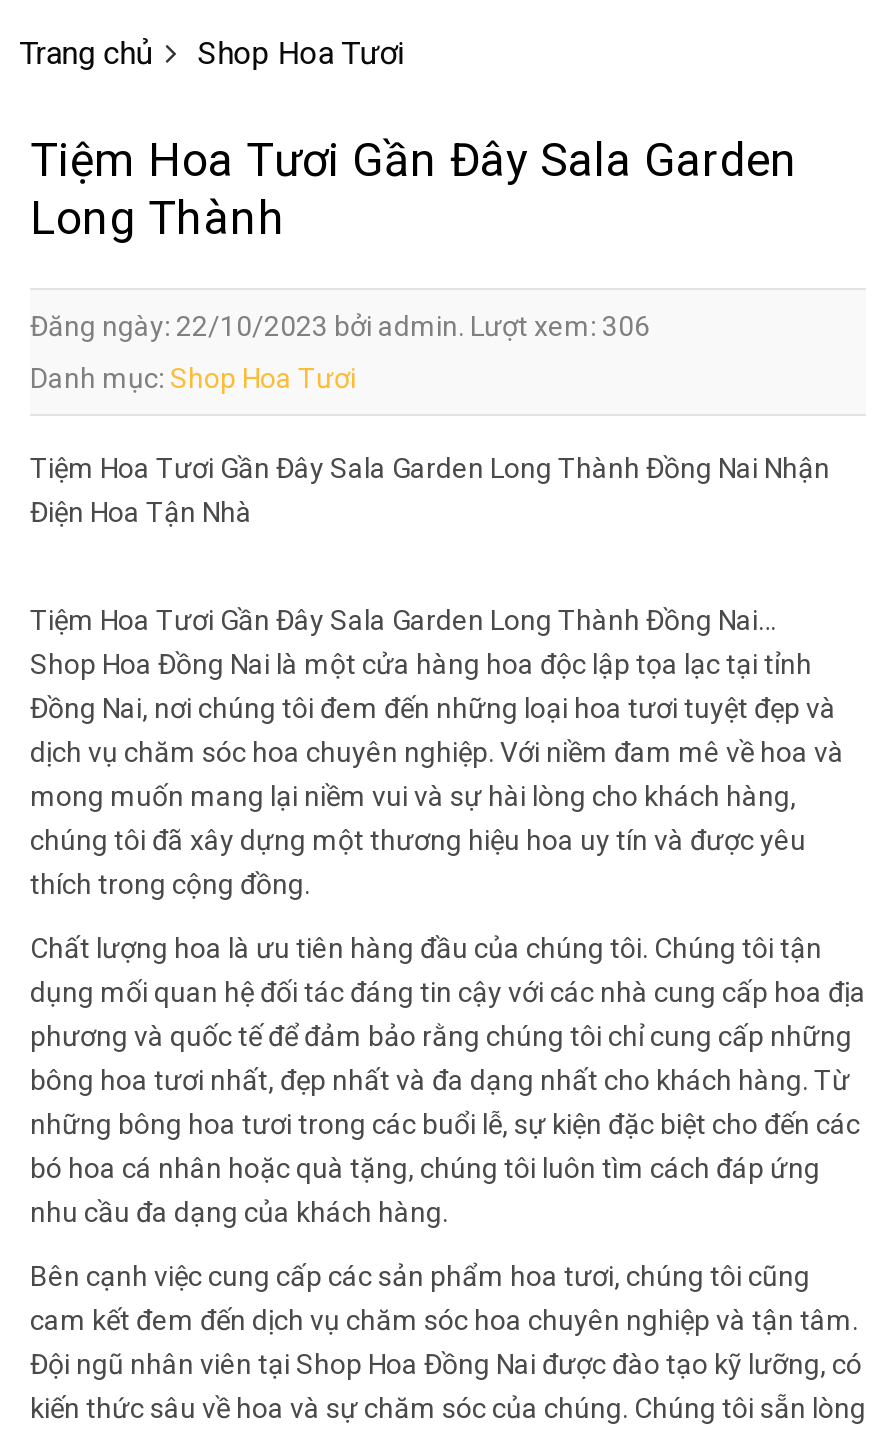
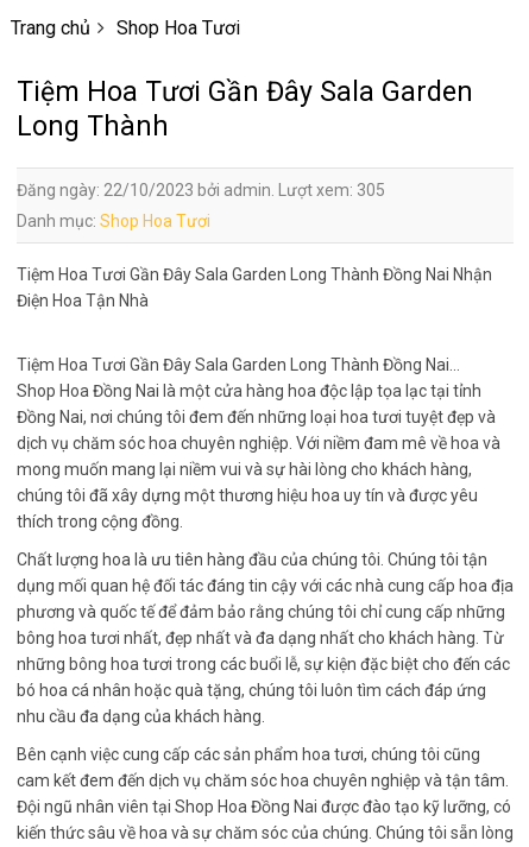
- Đăng ngày: 22/10/2023 bởi admin. Lượt xem: 306
+ Đăng ngày: 22/10/2023 bởi admin. Lượt xem: 305
